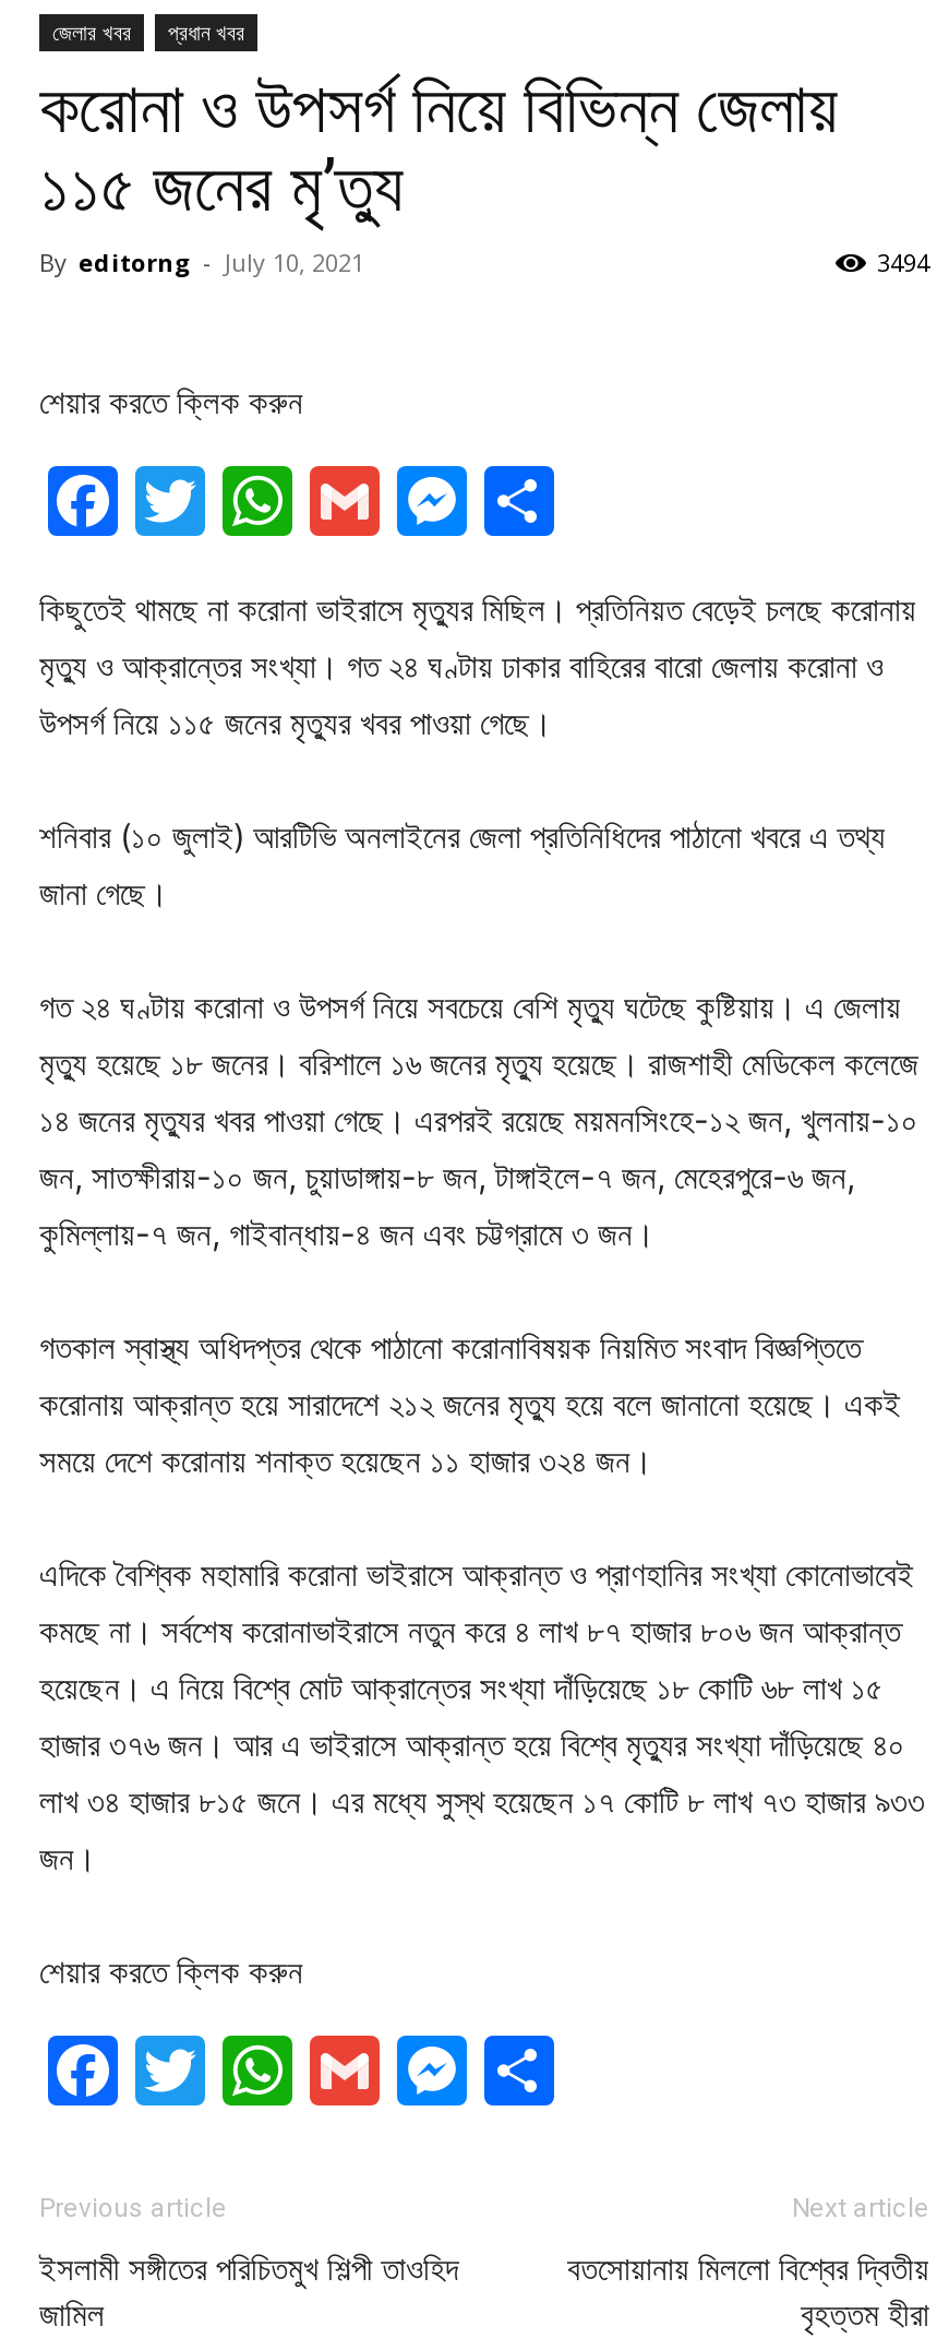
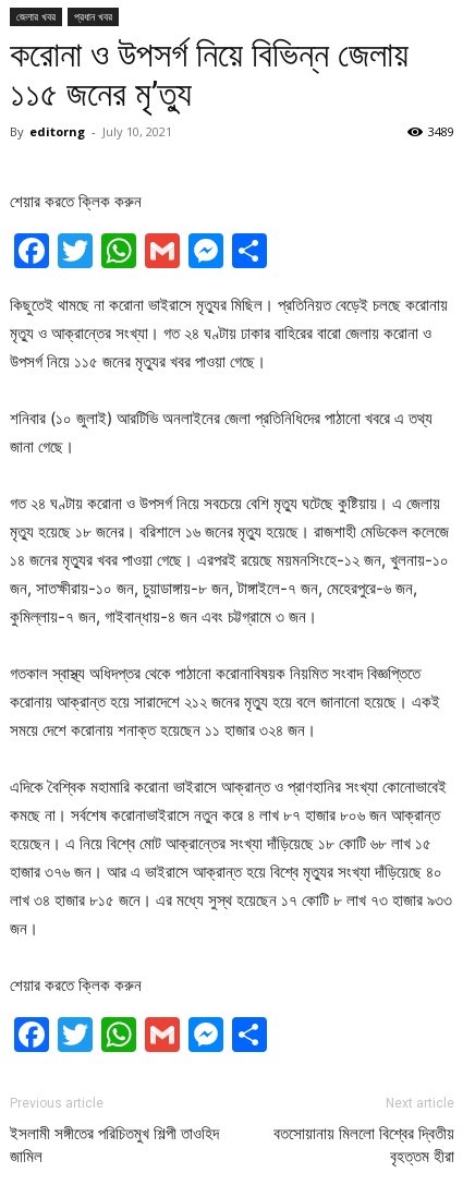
- 3494
+ 3489
